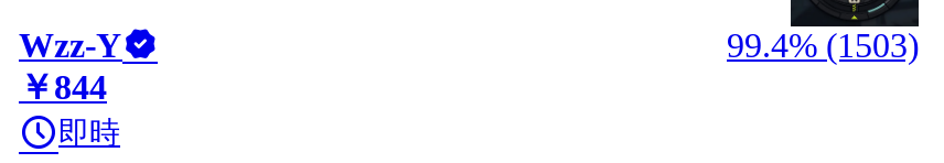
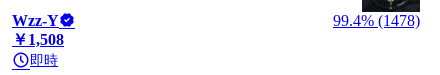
- 99.4% (1503)
+ 99.4% (1478)

- ￥844
+ ￥1,508
